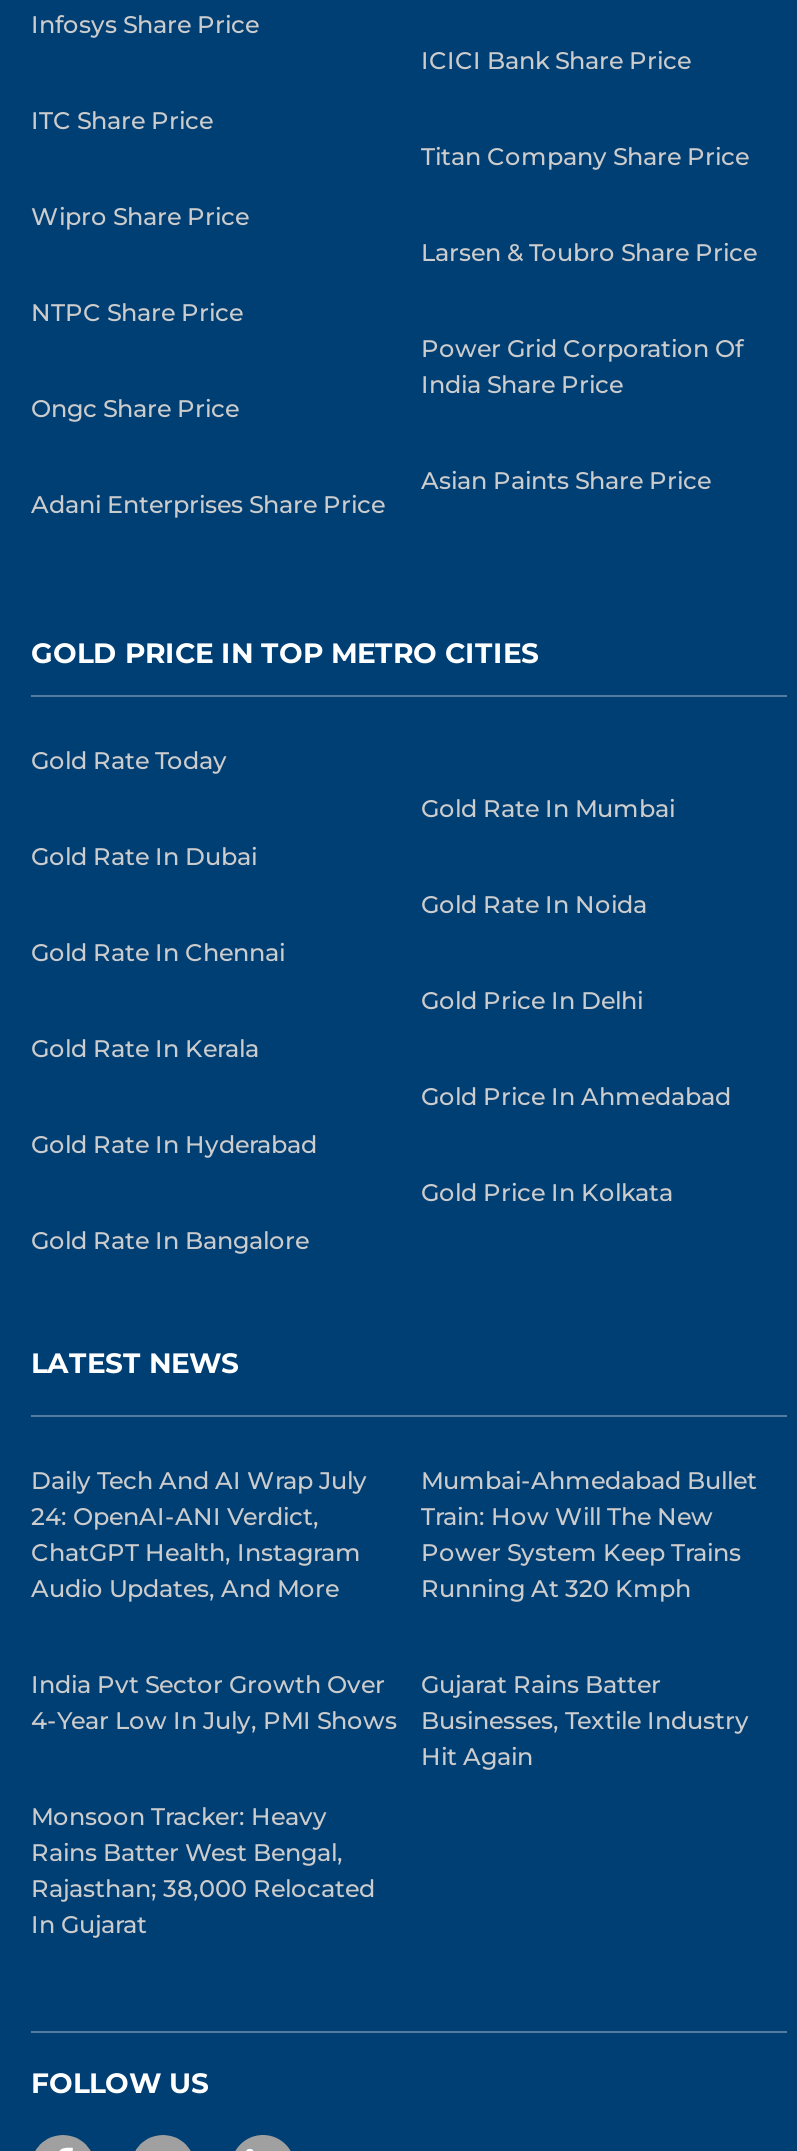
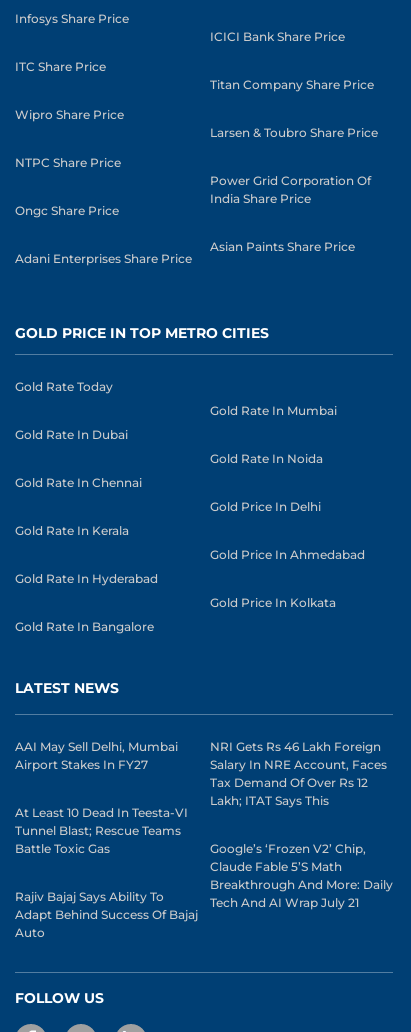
- Daily Tech And AI Wrap July
- 24: OpenAI-ANI Verdict,
- ChatGPT Health, Instagram
- Audio Updates, And More
+ AAI May Sell Delhi, Mumbai
+ Airport Stakes In FY27

- Mumbai-Ahmedabad Bullet
- Train: How Will The New
- Power System Keep Trains
- Running At 320 Kmph
+ NRI Gets Rs 46 Lakh Foreign
+ Salary In NRE Account, Faces
+ Tax Demand Of Over Rs 12
+ Lakh; ITAT Says This

- India Pvt Sector Growth Over
- 4-Year Low In July, PMI Shows
+ At Least 10 Dead In Teesta-VI
+ Tunnel Blast; Rescue Teams
+ Battle Toxic Gas

- Gujarat Rains Batter
- Businesses, Textile Industry
- Hit Again
+ Google’s ‘Frozen V2’ Chip,
+ Claude Fable 5’s Math
+ Breakthrough And More: Daily
+ Tech And AI Wrap July 21

- Monsoon Tracker: Heavy
- Rains Batter West Bengal,
- Rajasthan; 38,000 Relocated
- In Gujarat
+ Rajiv Bajaj Says Ability To
+ Adapt Behind Success Of Bajaj
+ Auto
